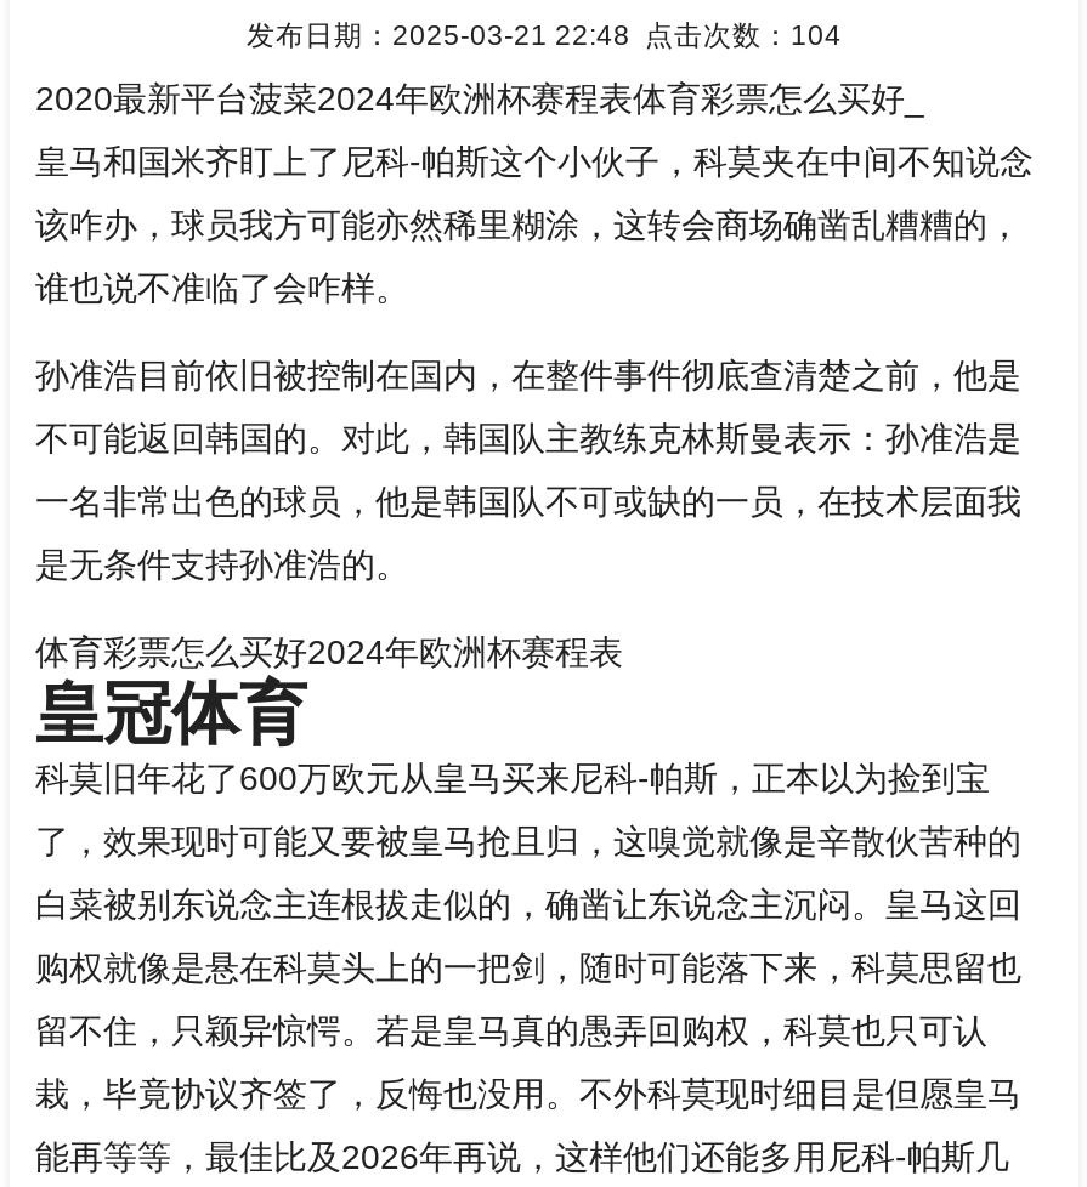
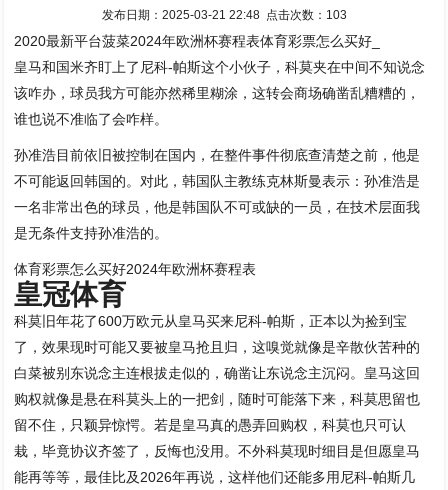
- 发布日期：2025-03-21 22:48 点击次数：104
+ 发布日期：2025-03-21 22:48 点击次数：103
